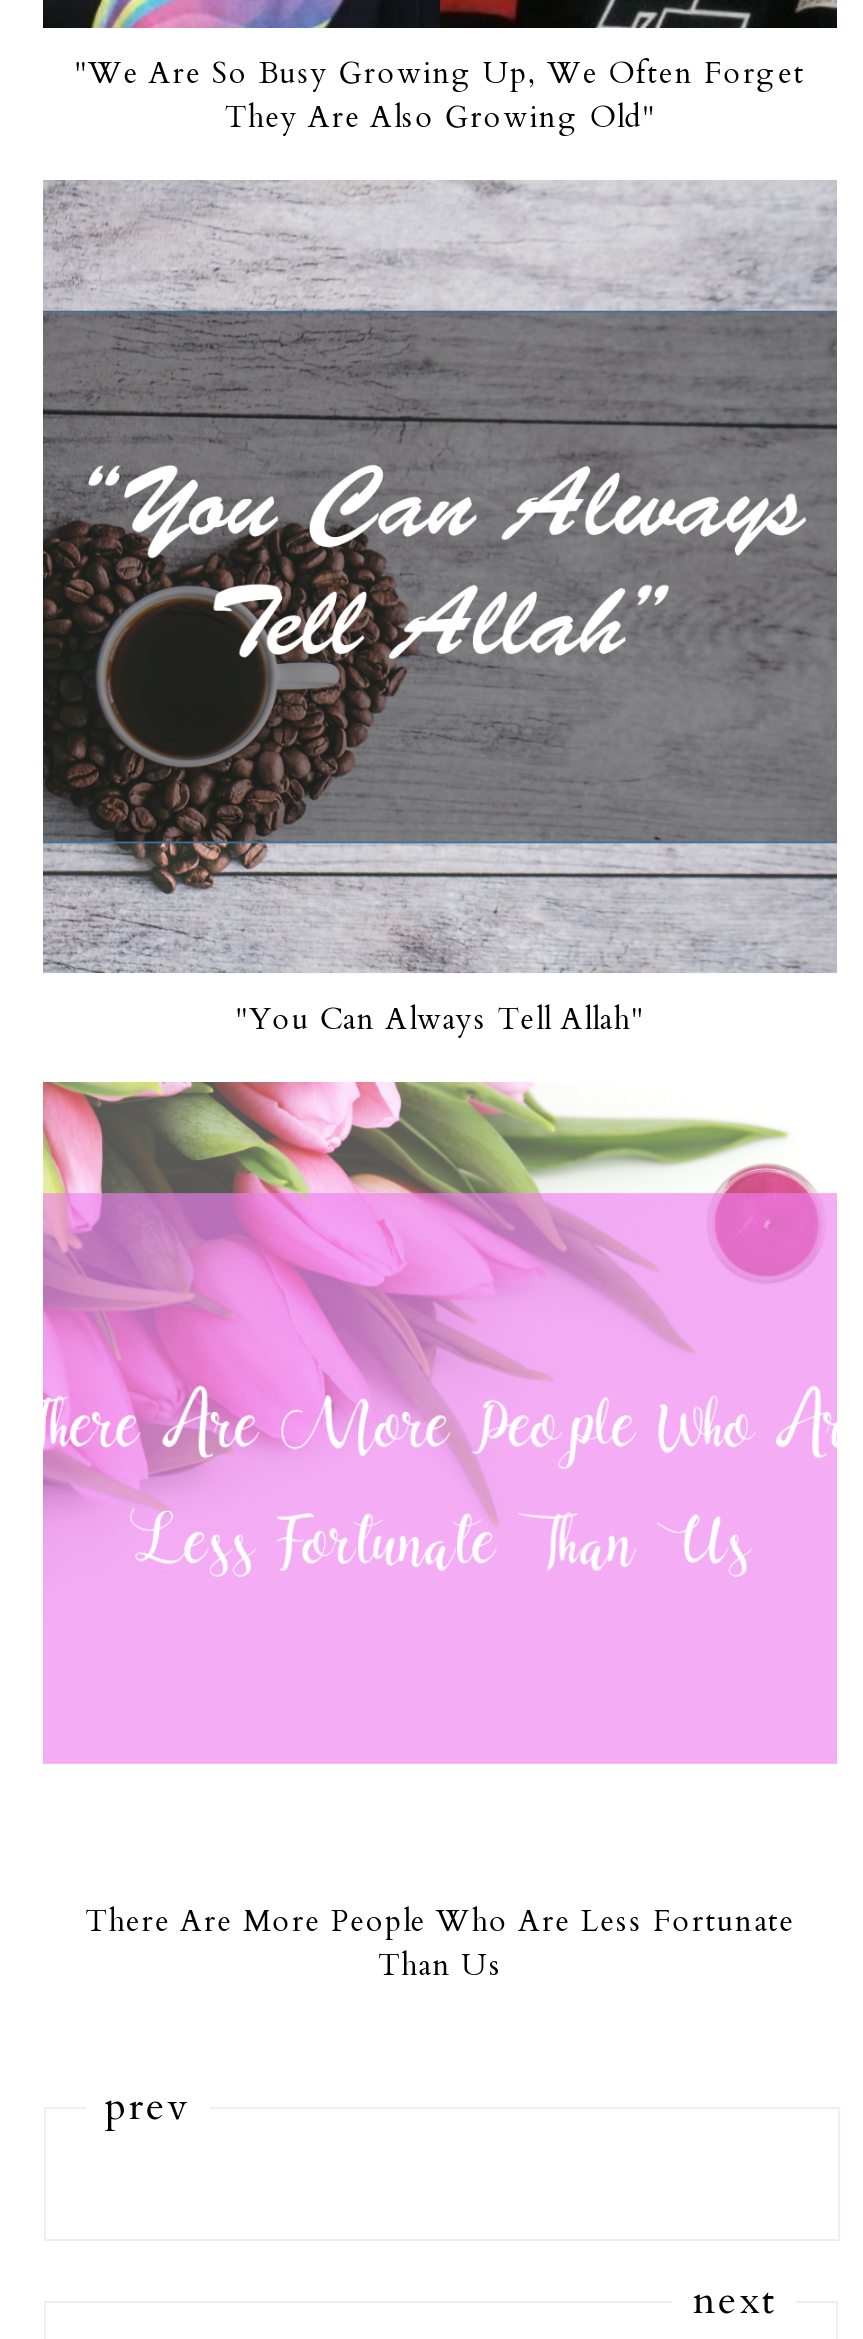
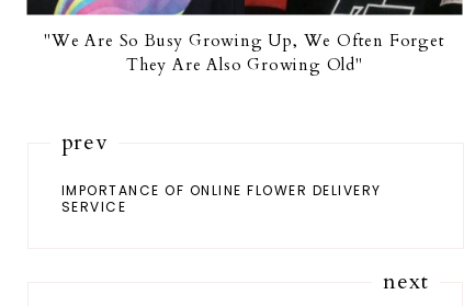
- [image]
- "You Can Always Tell Allah"

- [image]

- There Are More People Who Are Less Fortunate
- Than Us

moved up: prev

+ IMPORTANCE OF ONLINE FLOWER DELIVERY
+ SERVICE
